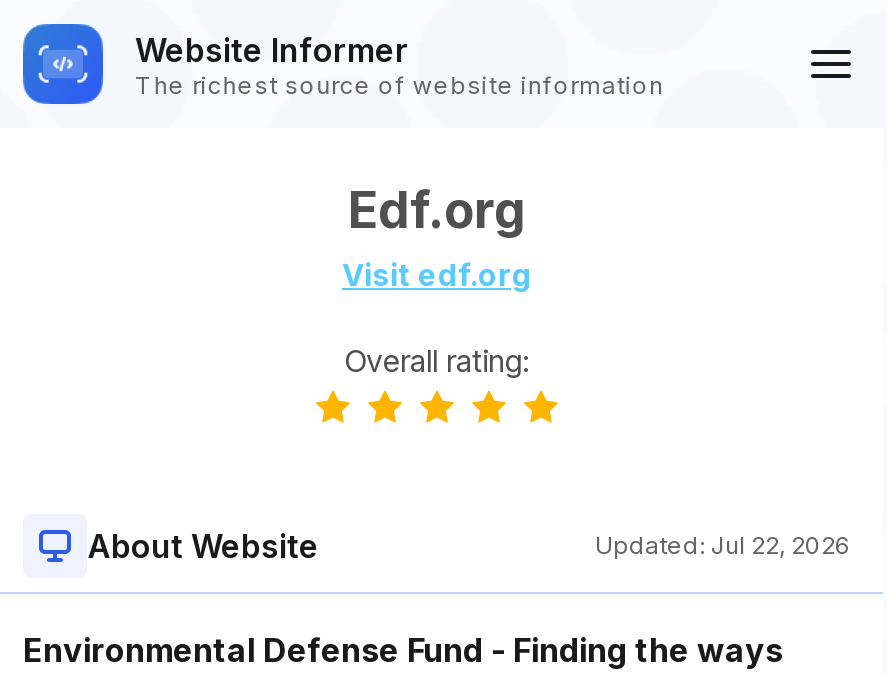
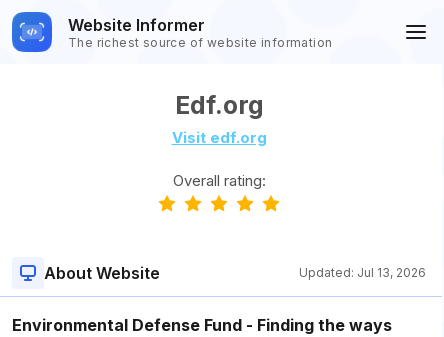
- Updated: Jul 22, 2026
+ Updated: Jul 13, 2026
